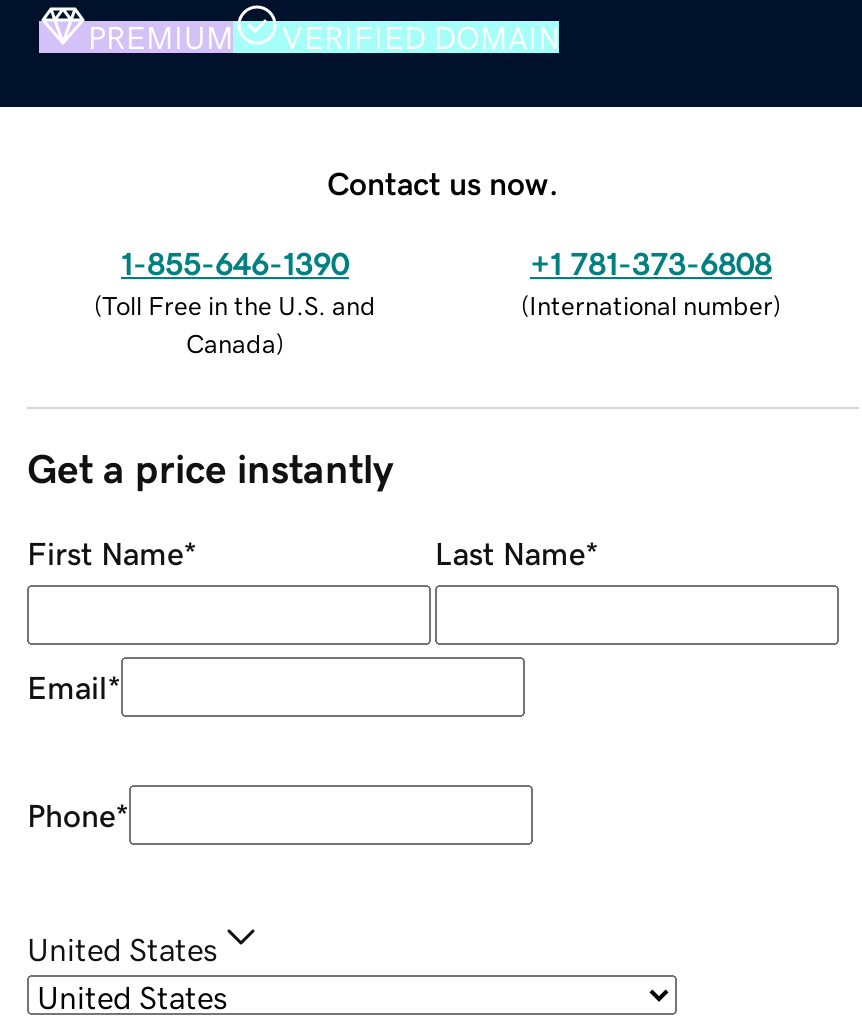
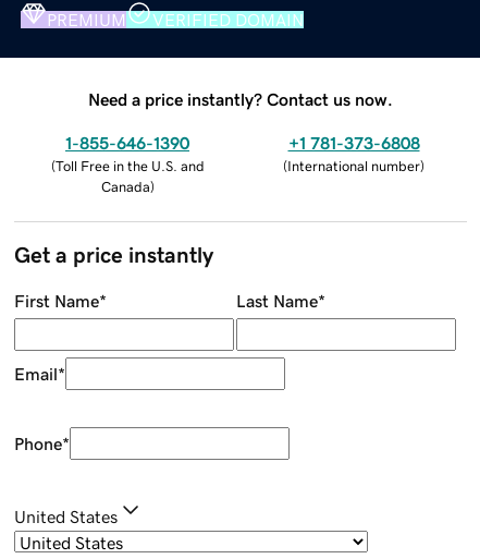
- Contact us now.
+ Need a price instantly? Contact us now.
